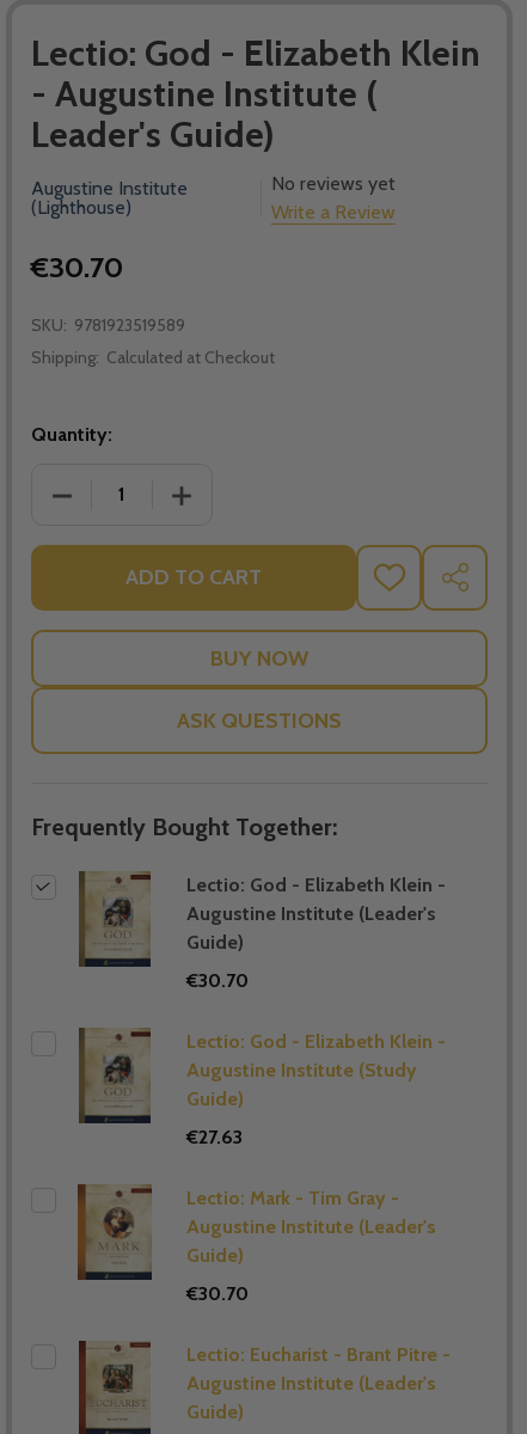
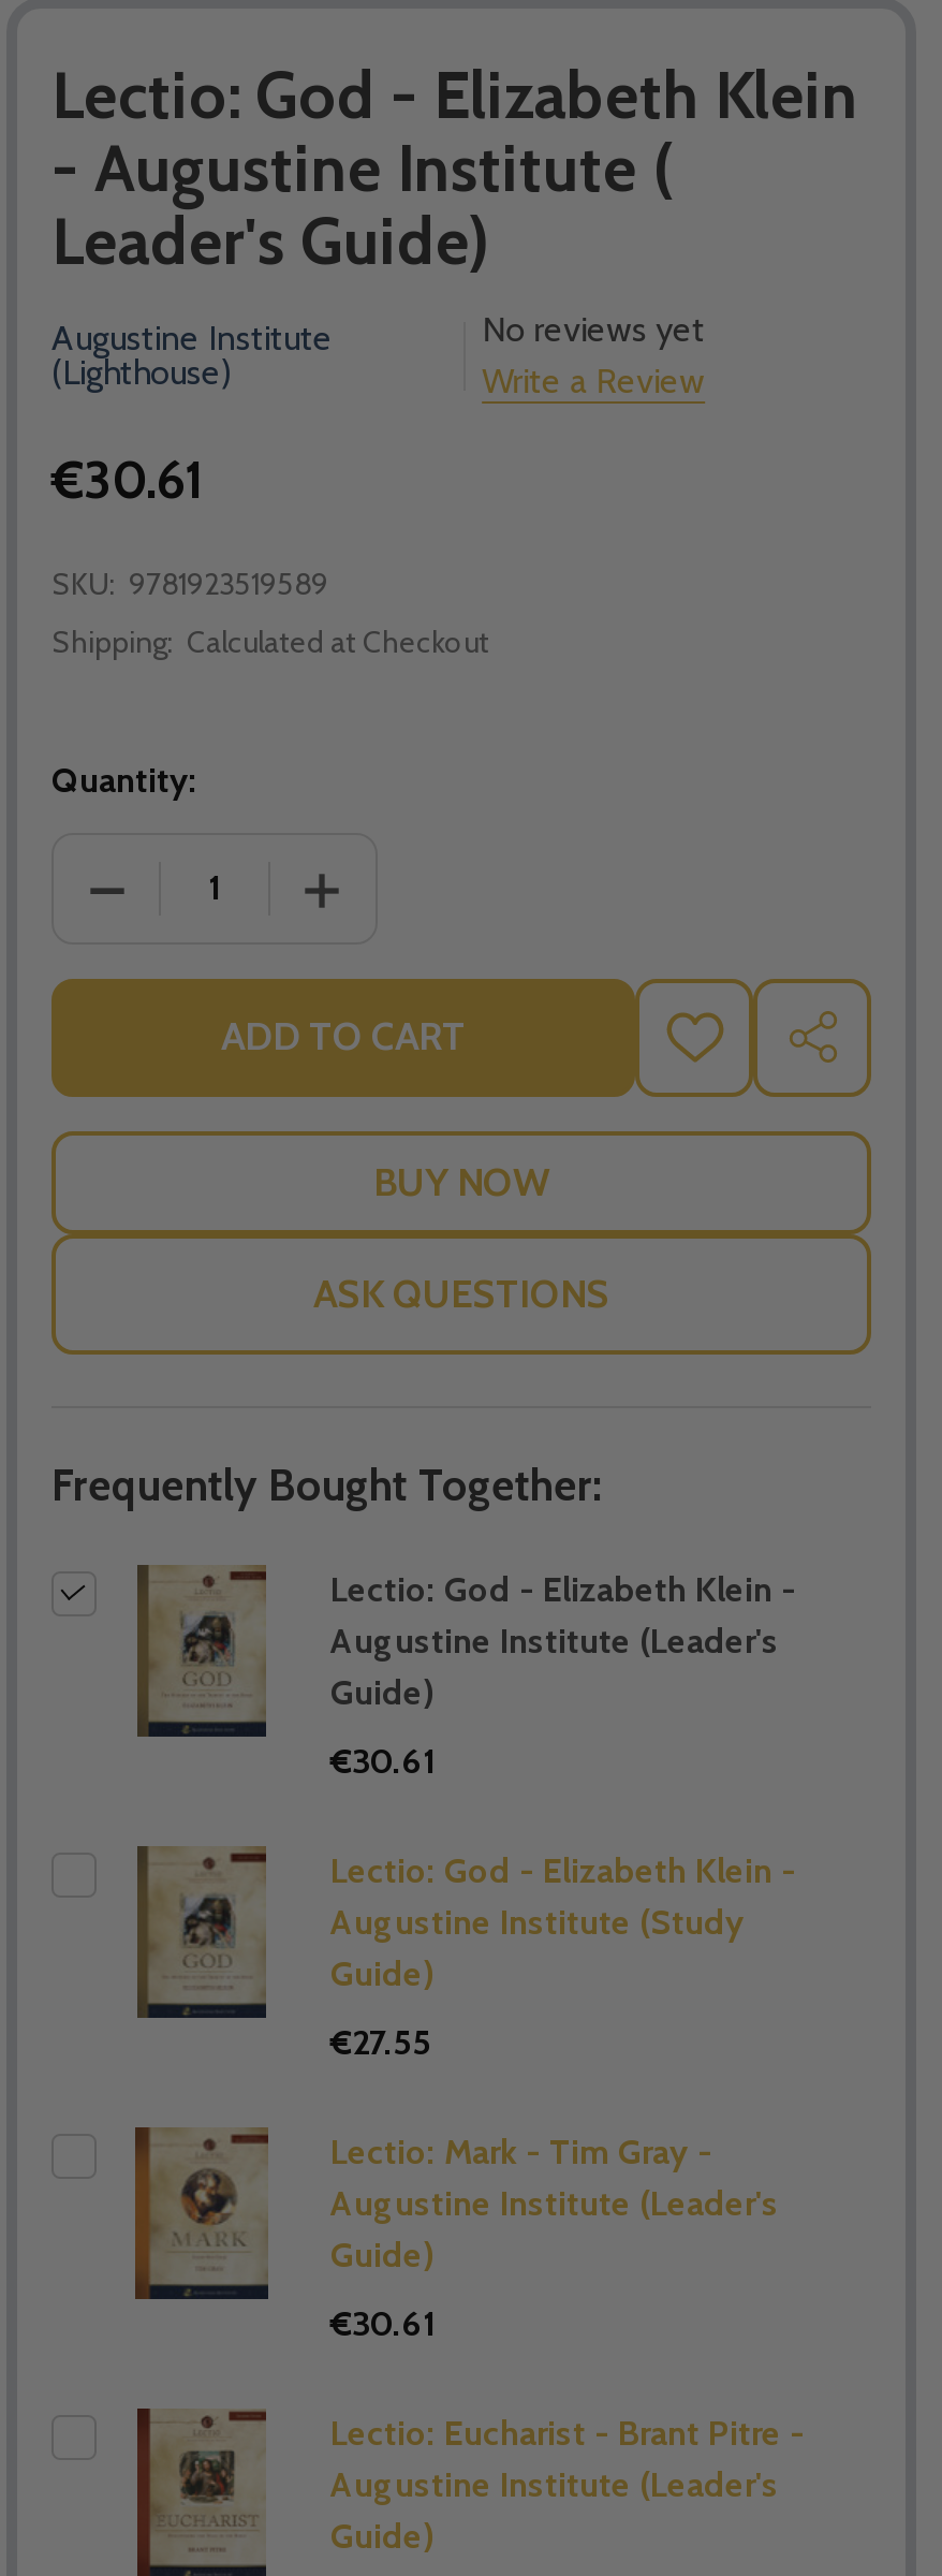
- €30.70
+ €30.61

- €30.70
+ €30.61

- €27.63
+ €27.55

- €30.70
+ €30.61
